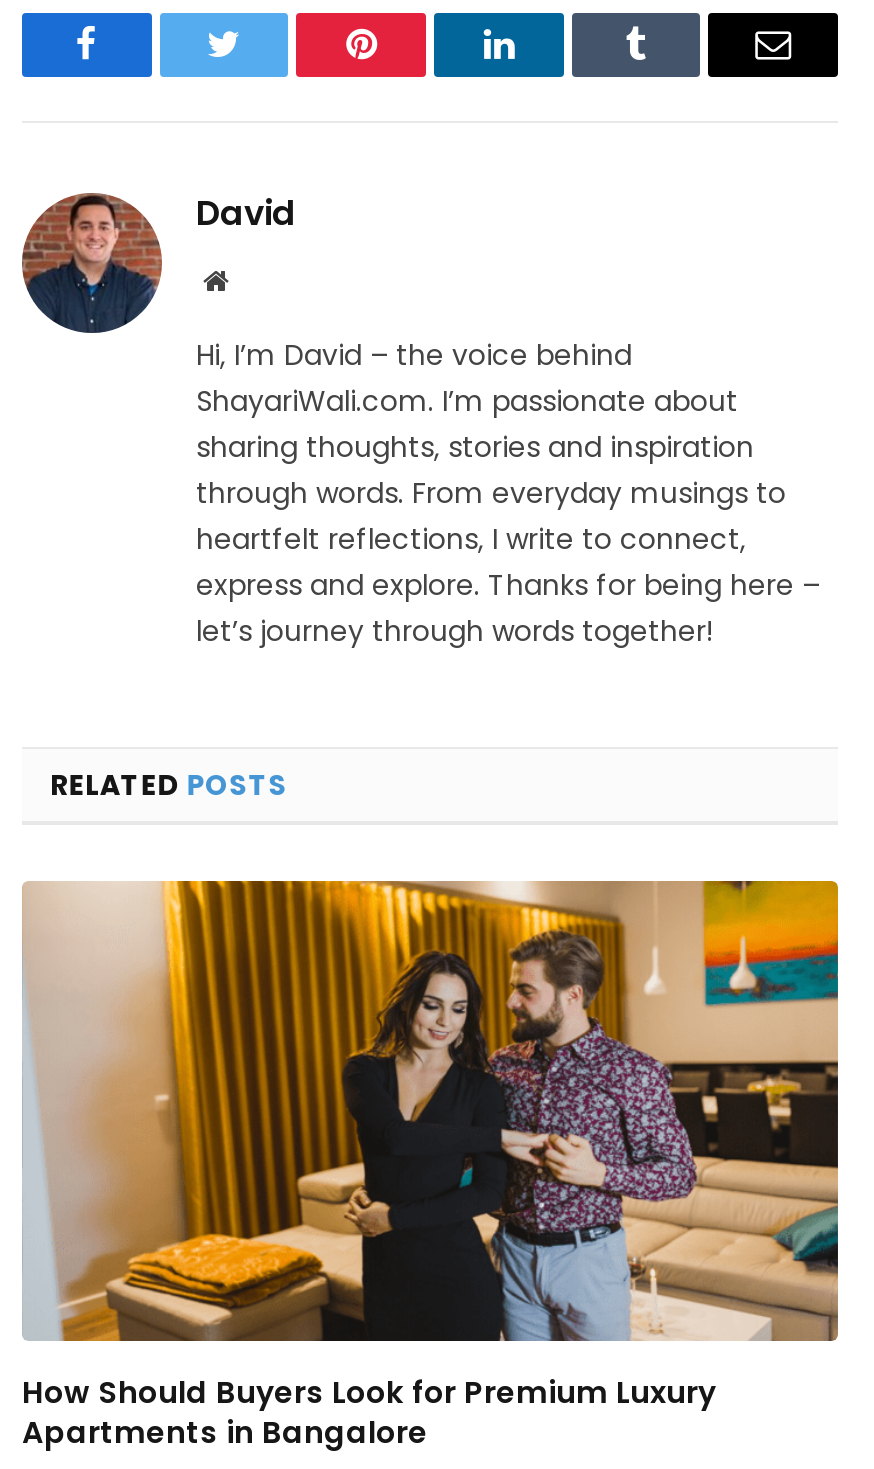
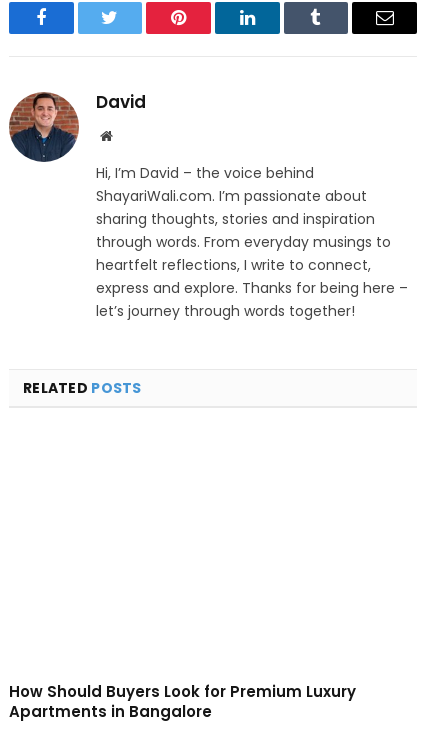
- [image]
